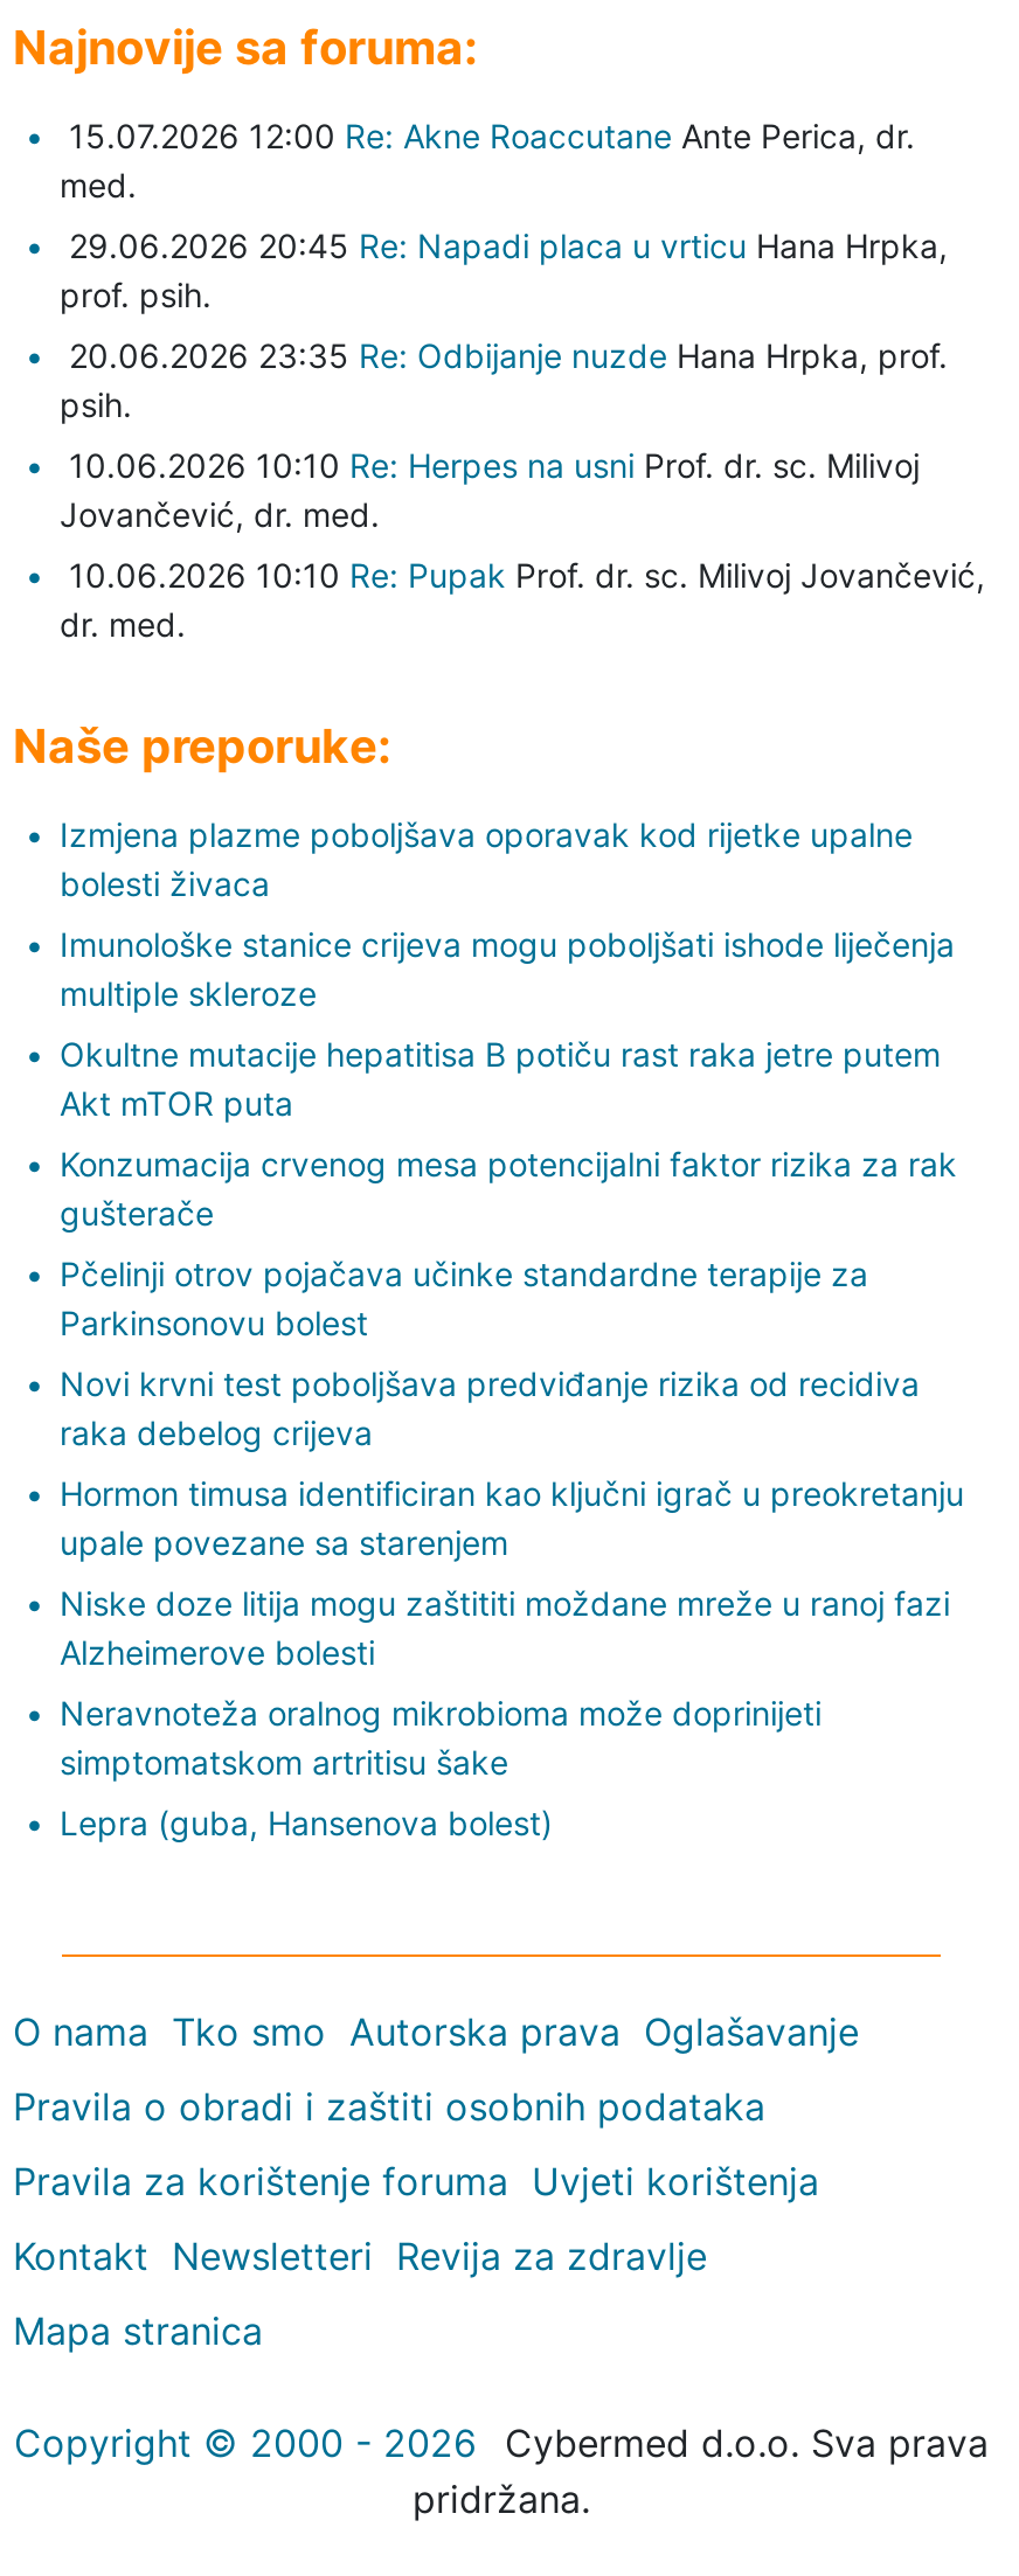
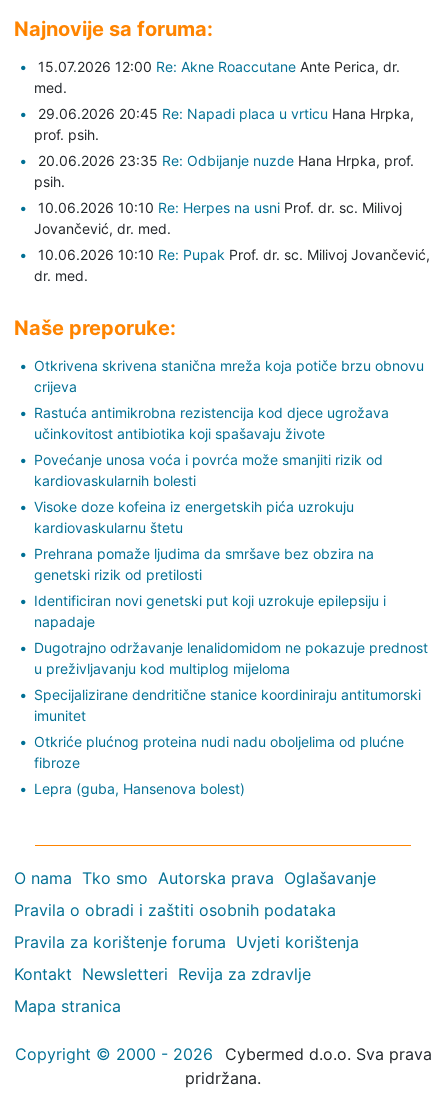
- Izmjena plazme poboljšava oporavak kod rijetke upalne
- bolesti živaca
+ Otkrivena skrivena stanična mreža koja potiče brzu obnovu
+ crijeva

- Imunološke stanice crijeva mogu poboljšati ishode liječenja
- multiple skleroze
+ Rastuća antimikrobna rezistencija kod djece ugrožava
+ učinkovitost antibiotika koji spašavaju živote

- Okultne mutacije hepatitisa B potiču rast raka jetre putem
- Akt mTOR puta
+ Povećanje unosa voća i povrća može smanjiti rizik od
+ kardiovaskularnih bolesti

- Konzumacija crvenog mesa potencijalni faktor rizika za rak
- gušterače
+ Visoke doze kofeina iz energetskih pića uzrokuju
+ kardiovaskularnu štetu

- Pčelinji otrov pojačava učinke standardne terapije za
- Parkinsonovu bolest
+ Prehrana pomaže ljudima da smršave bez obzira na
+ genetski rizik od pretilosti

- Novi krvni test poboljšava predviđanje rizika od recidiva
- raka debelog crijeva
+ Identificiran novi genetski put koji uzrokuje epilepsiju i
+ napadaje

- Hormon timusa identificiran kao ključni igrač u preokretanju
- upale povezane sa starenjem
+ Dugotrajno održavanje lenalidomidom ne pokazuje prednost
+ u preživljavanju kod multiplog mijeloma

- Niske doze litija mogu zaštititi moždane mreže u ranoj fazi
- Alzheimerove bolesti
+ Specijalizirane dendritične stanice koordiniraju antitumorski
+ imunitet

- Neravnoteža oralnog mikrobioma može doprinijeti
- simptomatskom artritisu šake
+ Otkriće plućnog proteina nudi nadu oboljelima od plućne
+ fibroze
